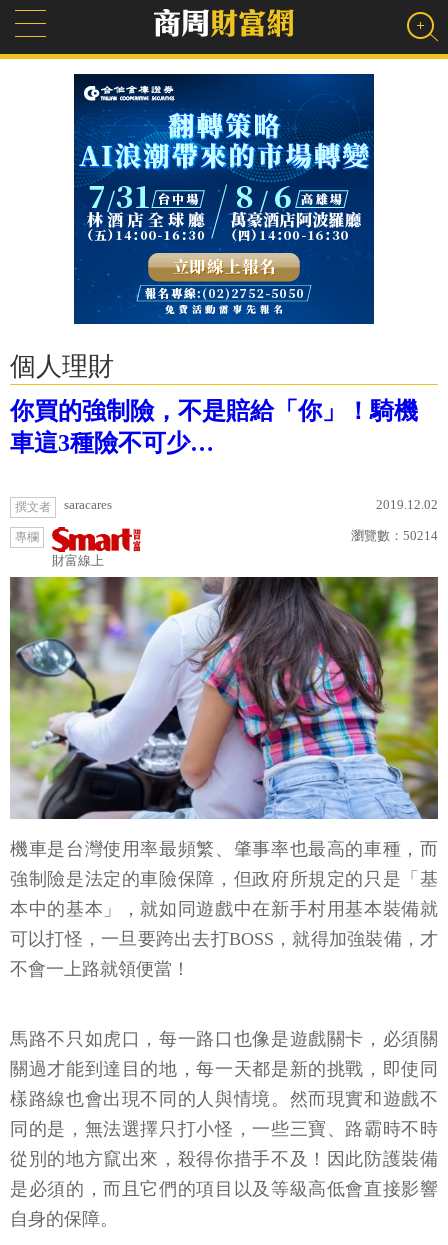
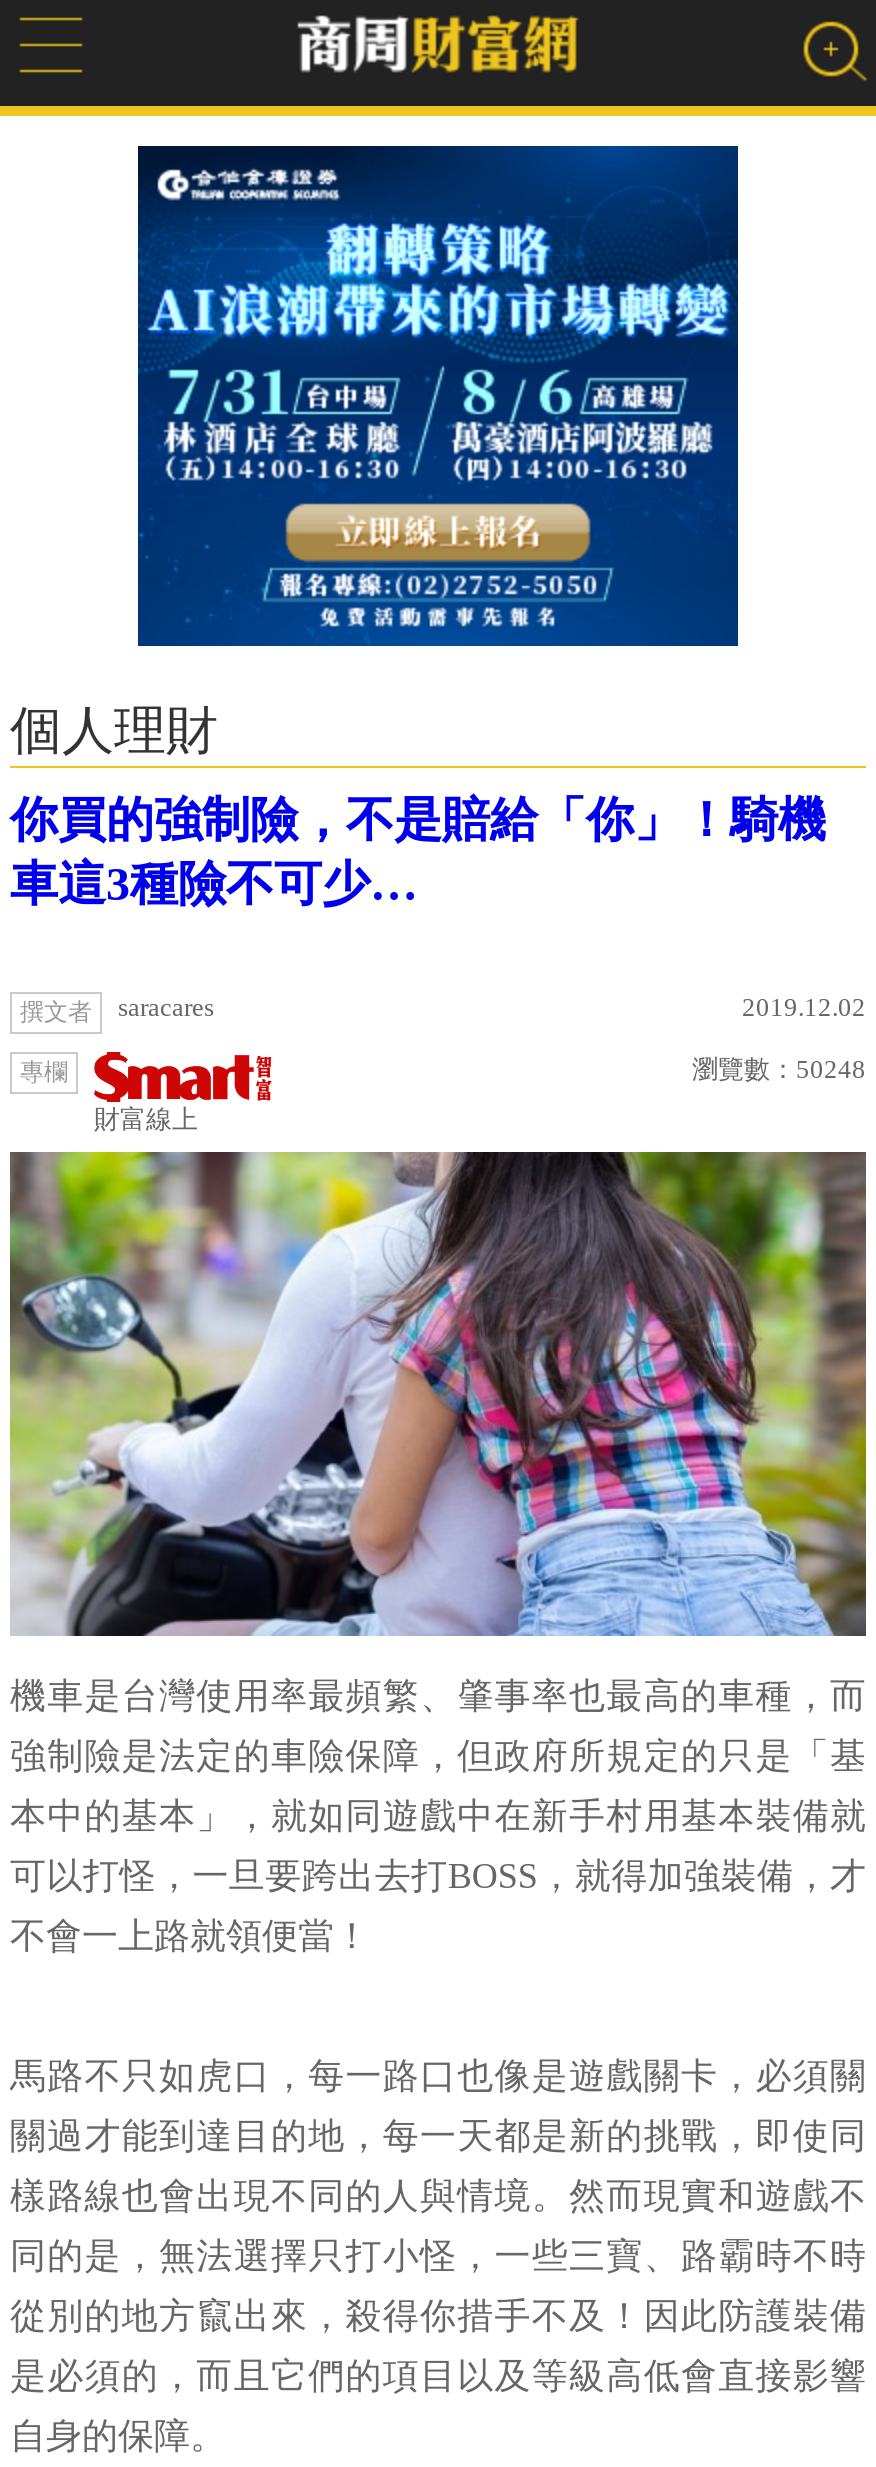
- 瀏覽數：50214
+ 瀏覽數：50248
